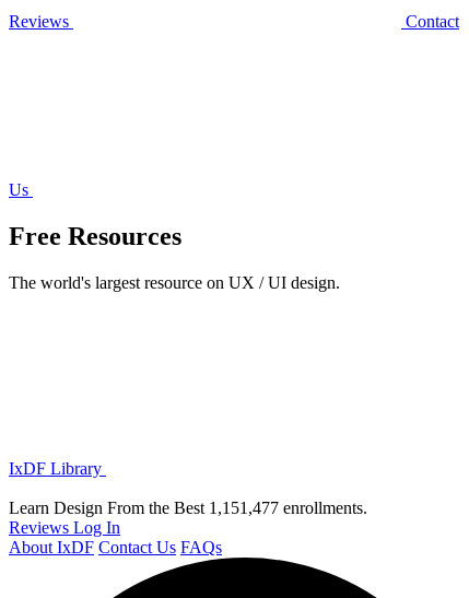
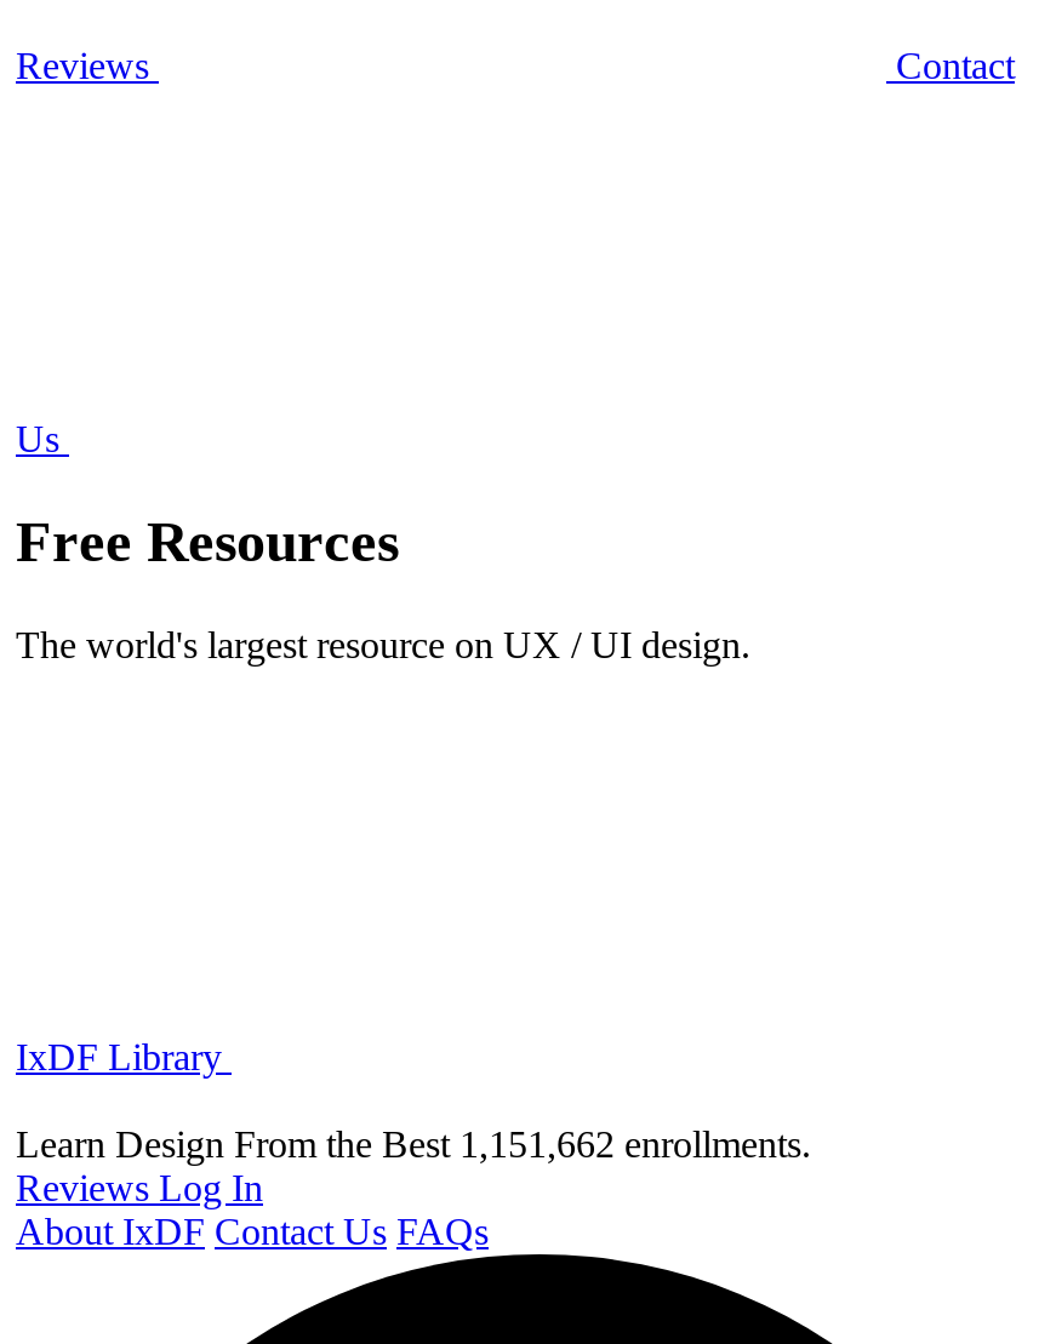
- Learn Design From the Best 1,151,477 enrollments.
+ Learn Design From the Best 1,151,662 enrollments.
